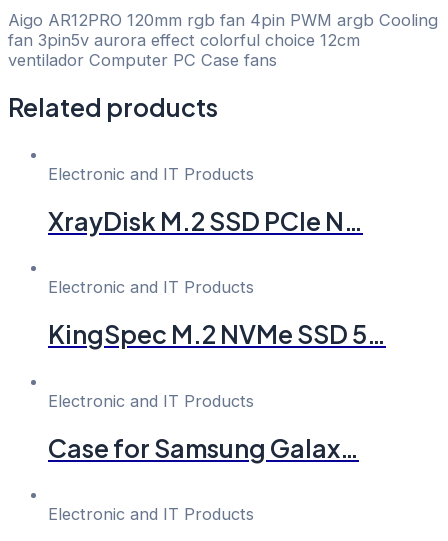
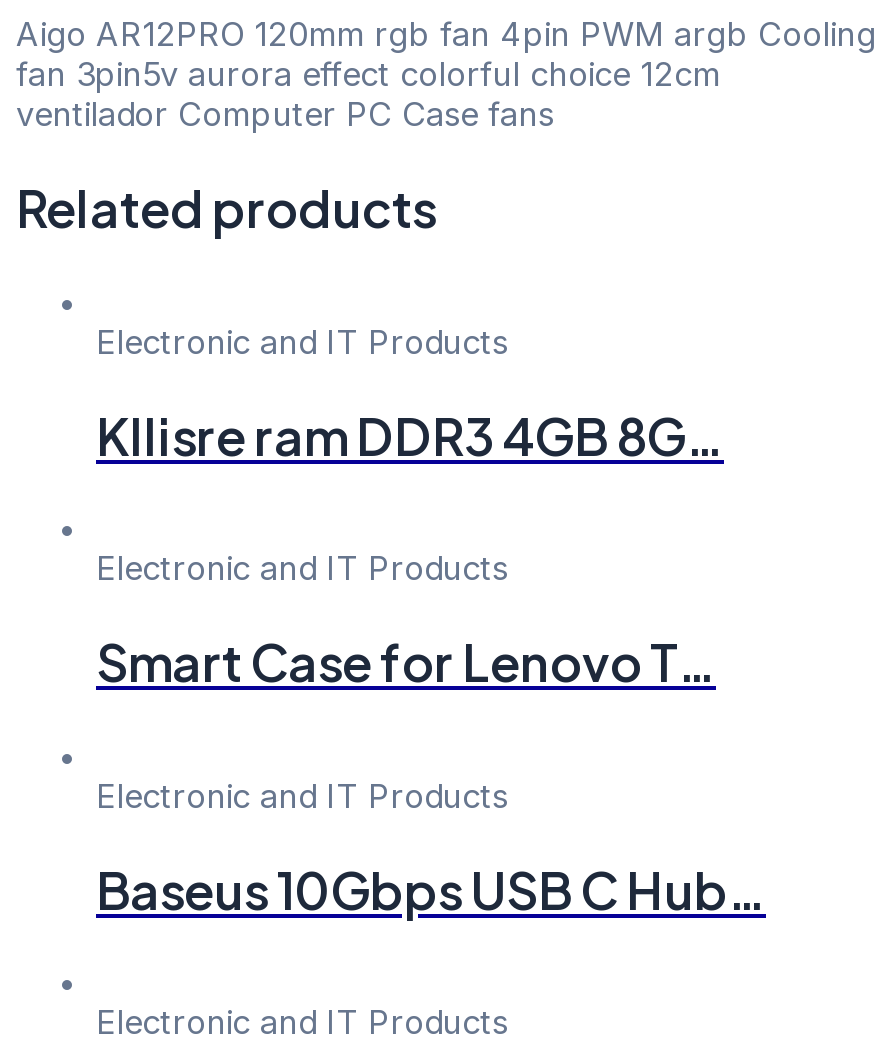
- XrayDisk M.2 SSD PCIe N…
+ Kllisre ram DDR3 4GB 8G…

- KingSpec M.2 NVMe SSD 5…
+ Smart Case for Lenovo T…

- Case for Samsung Galax…
+ Baseus 10Gbps USB C Hub…
